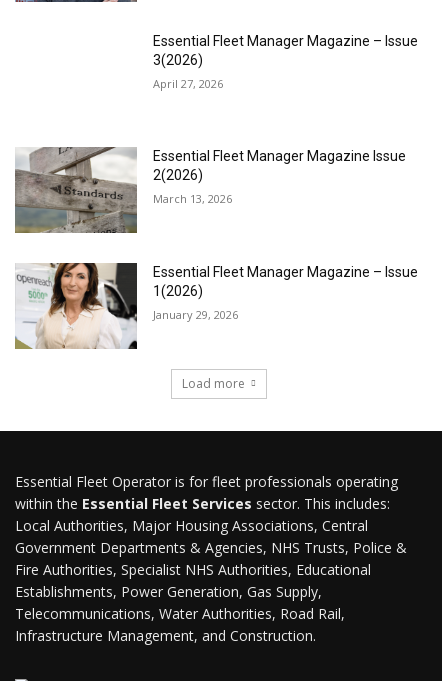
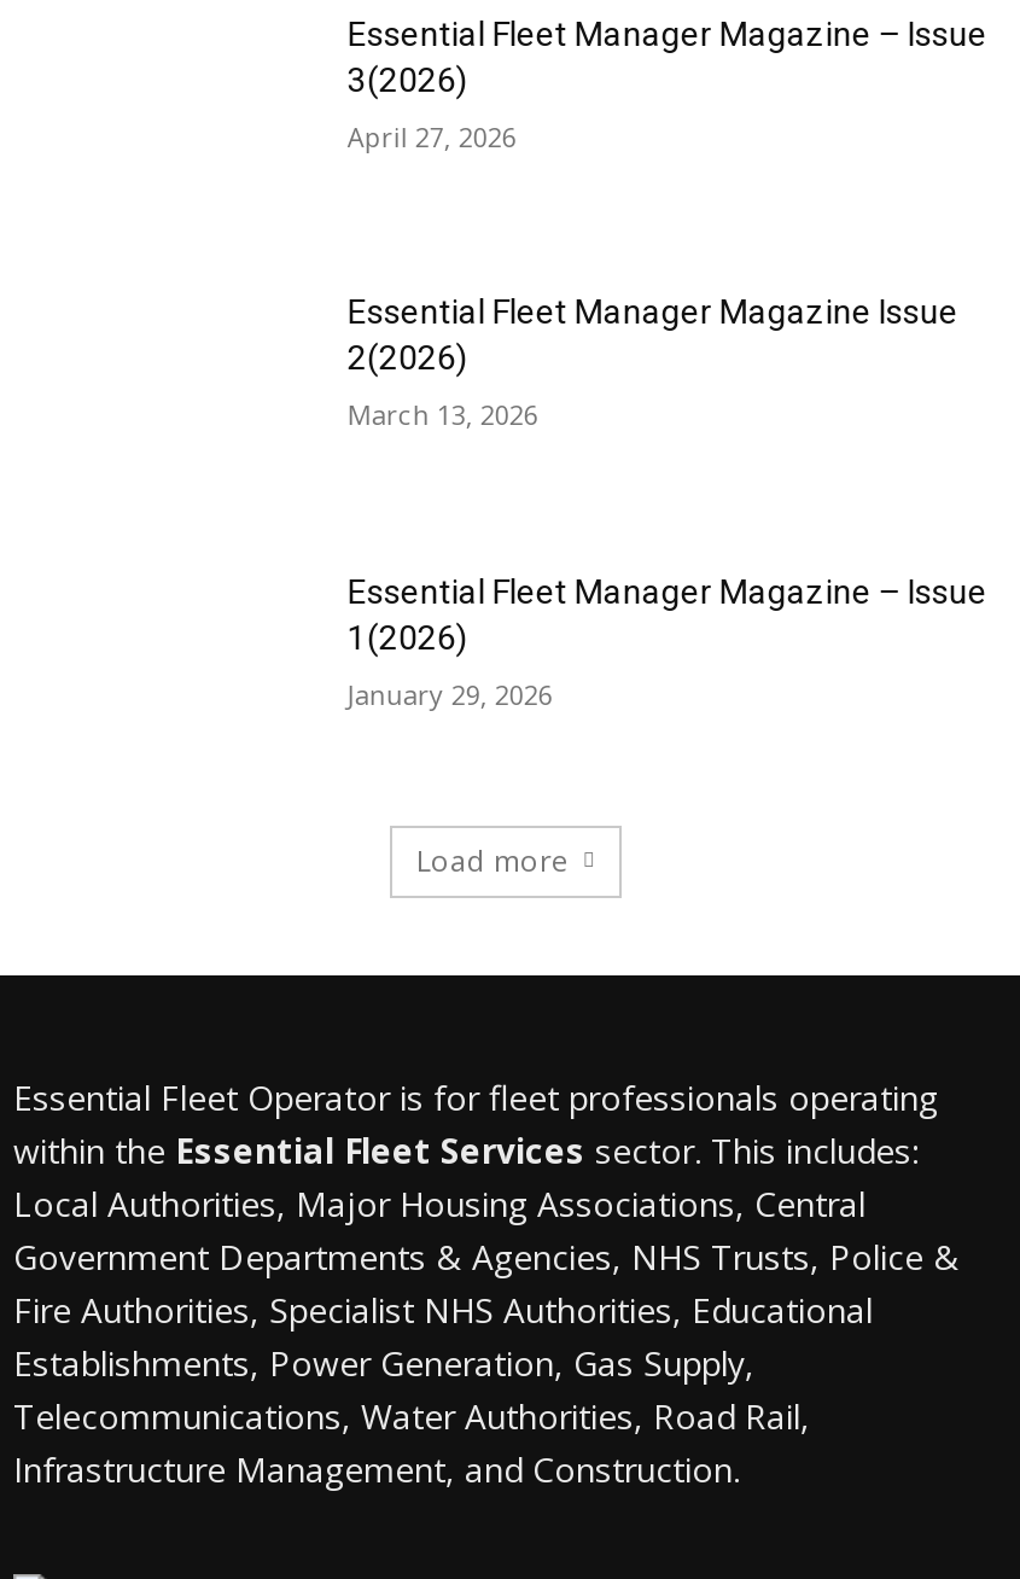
- [image]

- [image]
